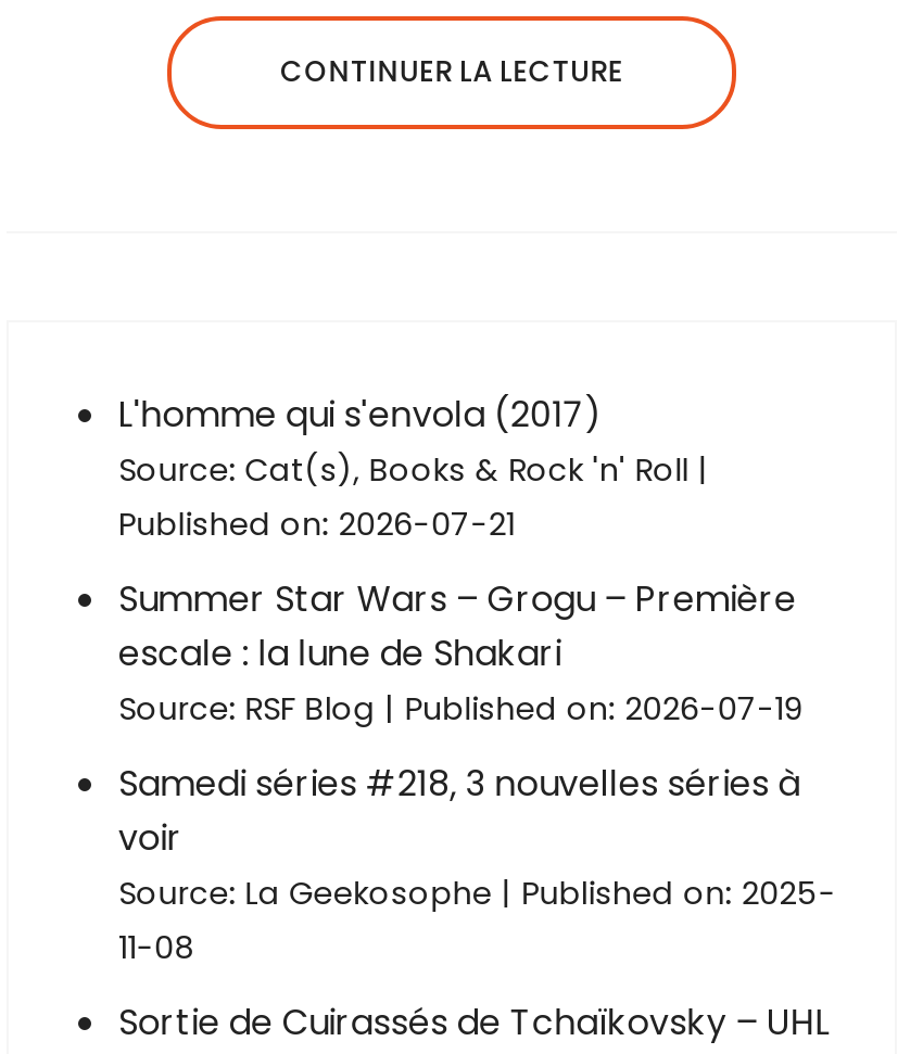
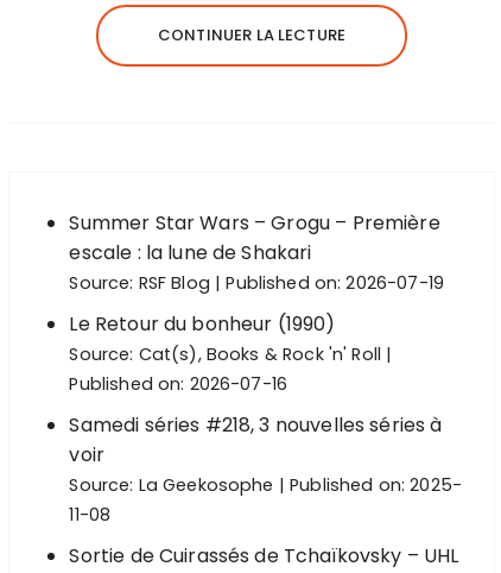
- L'homme qui s'envola (2017)
- Published on: 2026-07-21

moved down: Source: Cat(s), Books & Rock 'n' Roll

moved up: Summer Star Wars – Grogu – Première | escale : la lune de Shakari | Source: RSF Blog | Published on: 2026-07-19

+ Le Retour du bonheur (1990)
+ Published on: 2026-07-16
